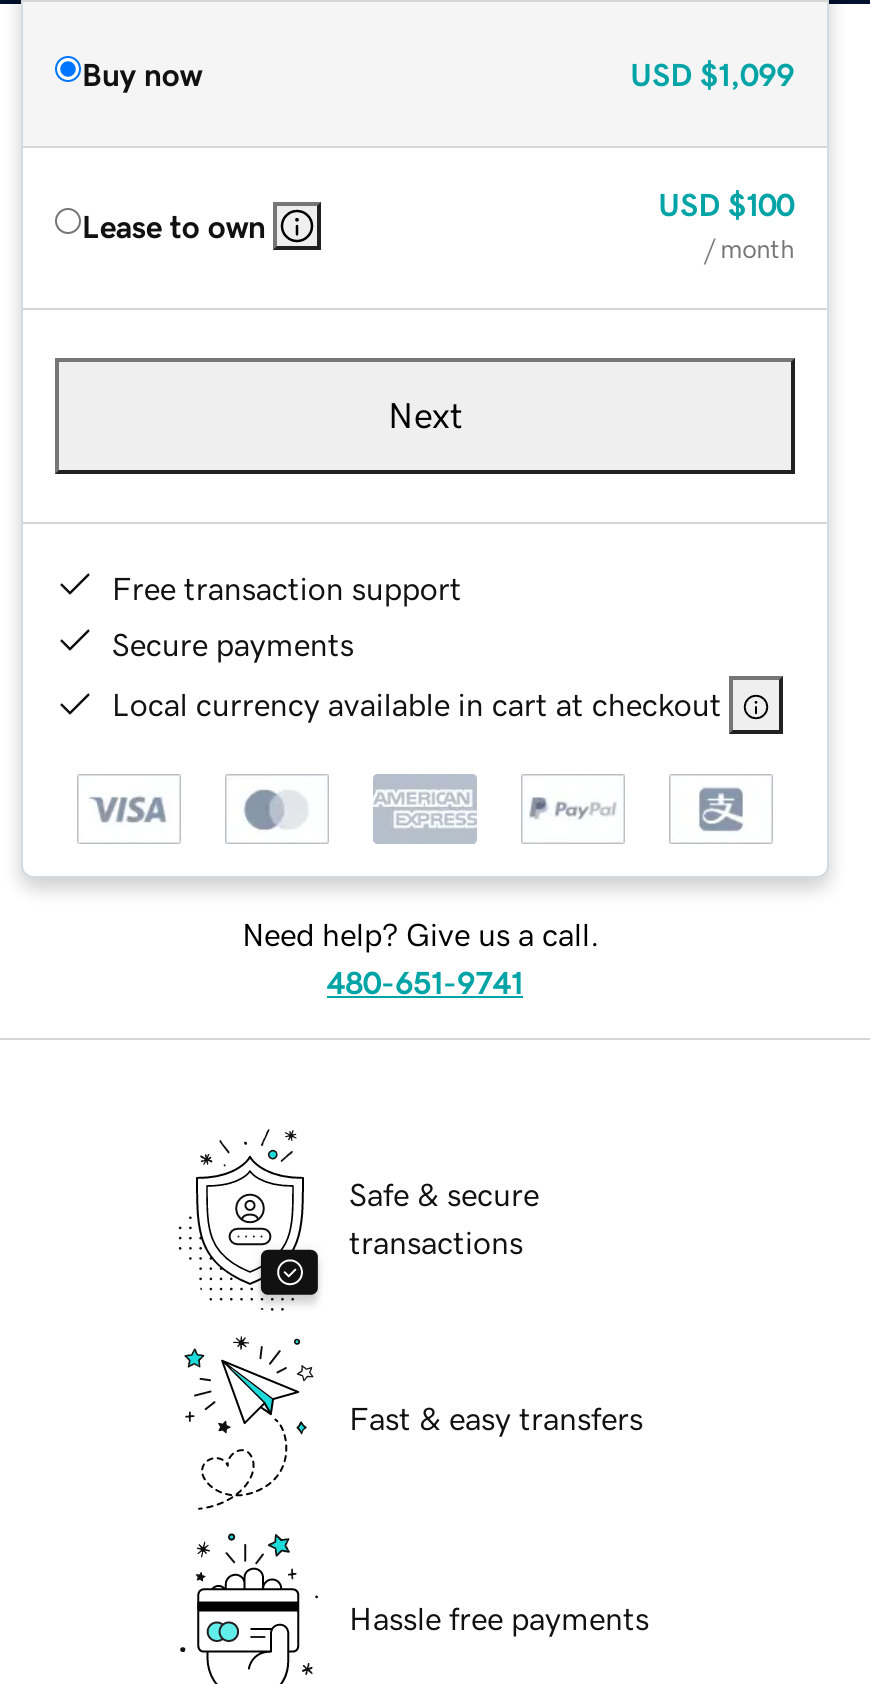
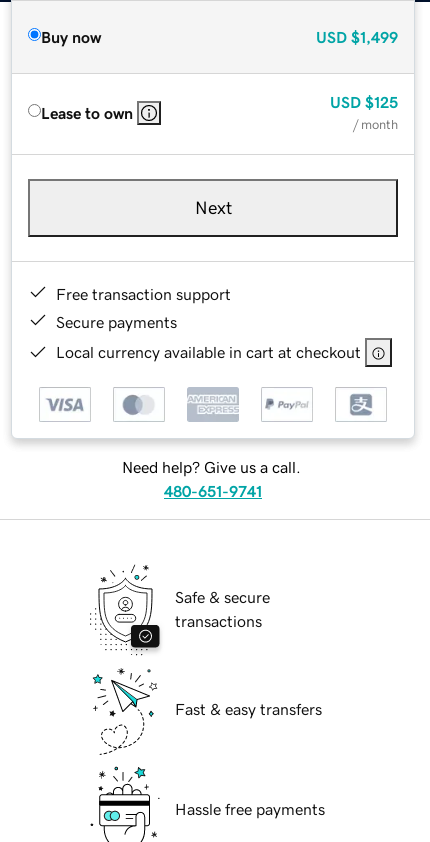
- USD $1,099
+ USD $1,499

- USD $100
+ USD $125
